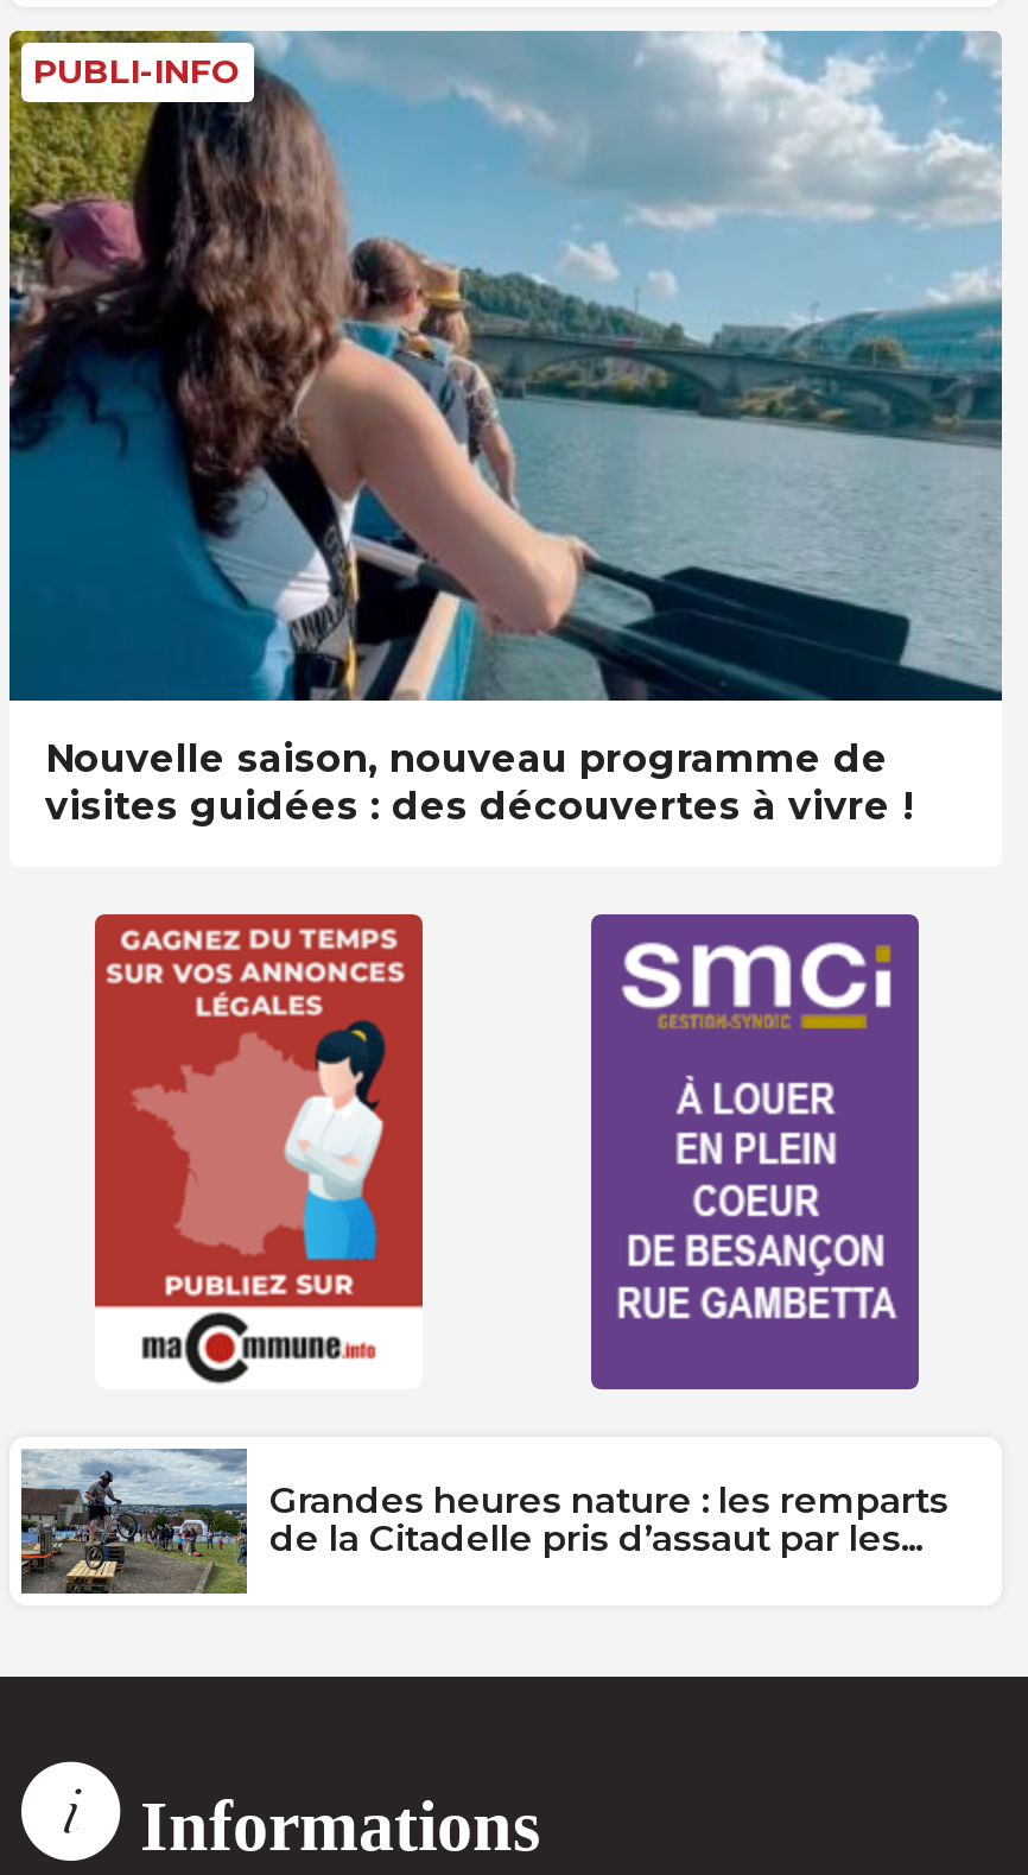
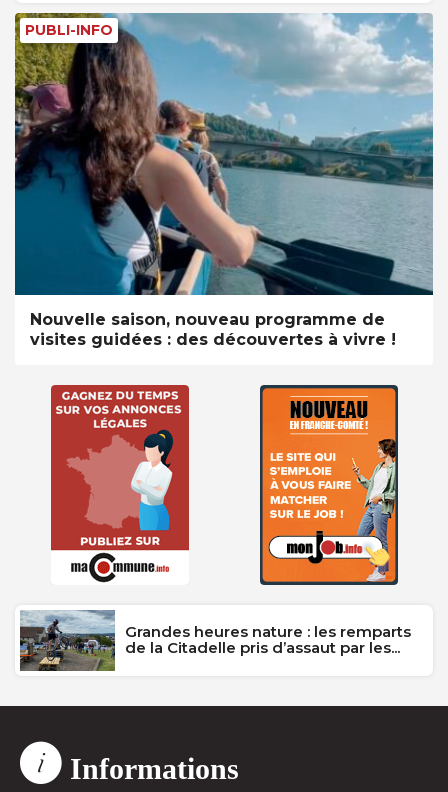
- [image]
+ [image]
